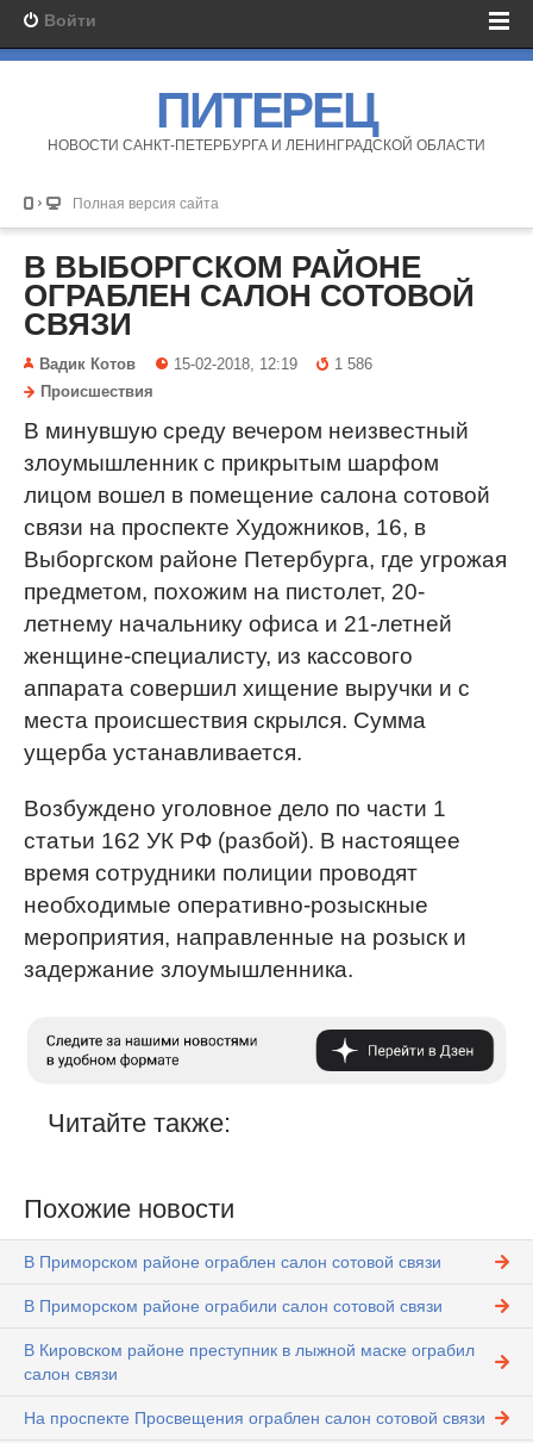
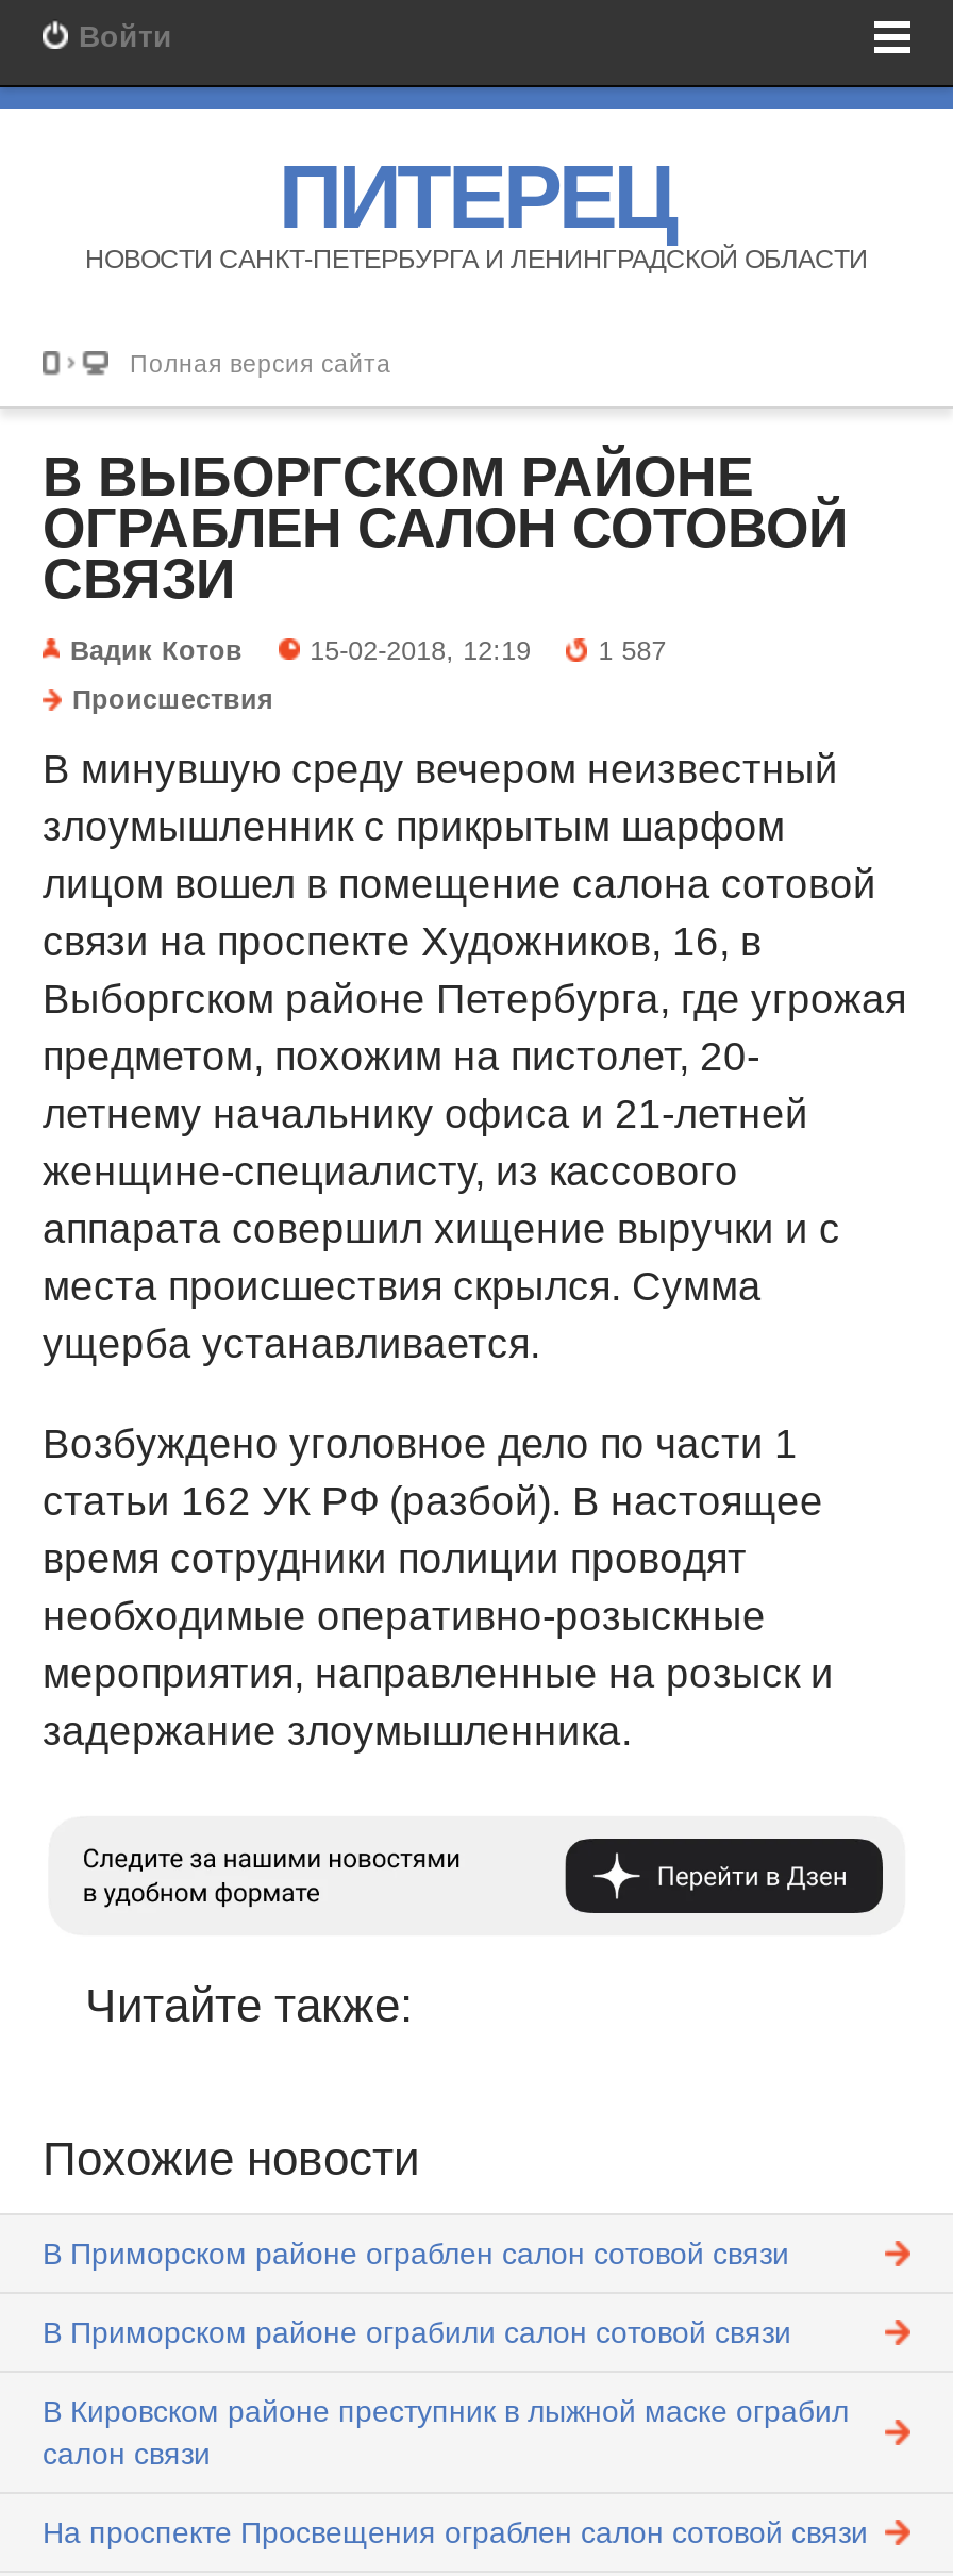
- 1 586
+ 1 587
